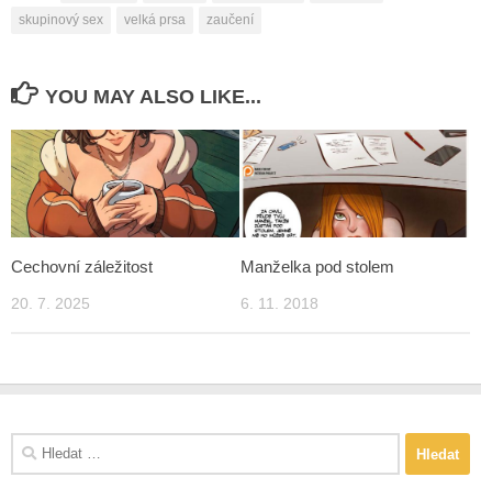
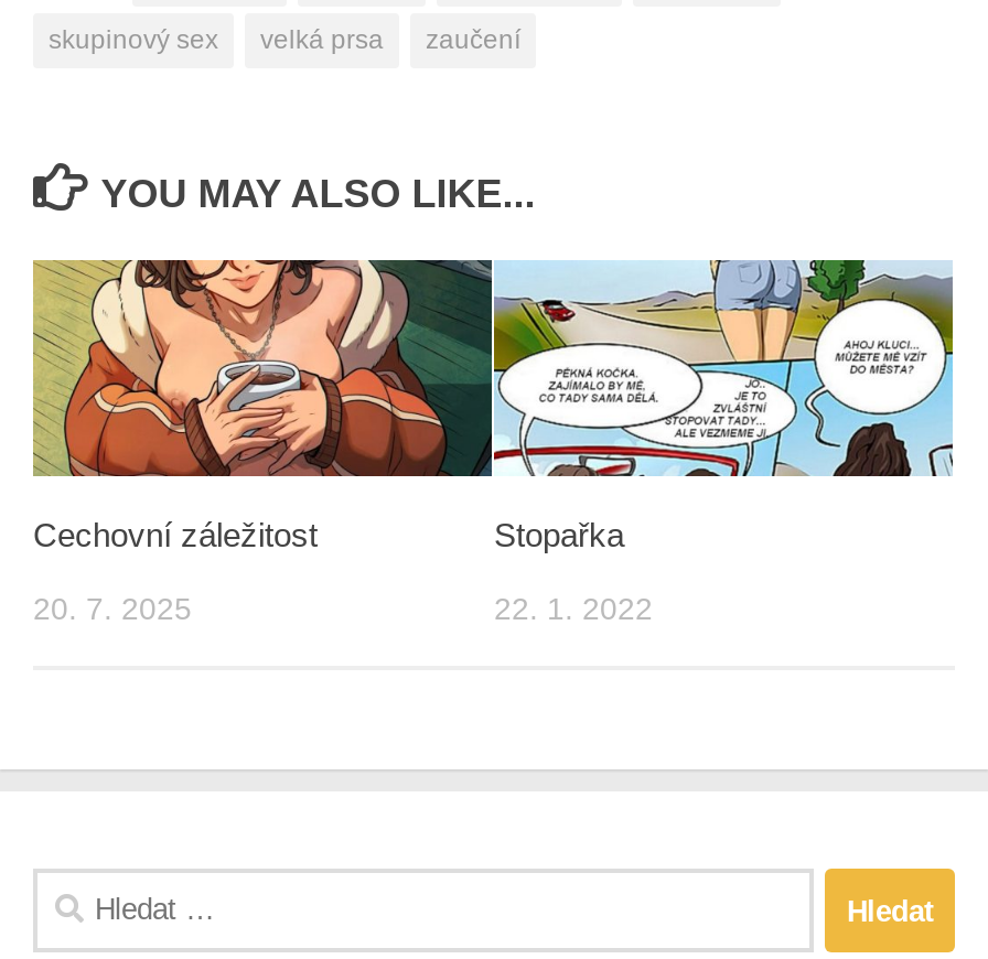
- [image]
- Manželka pod stolem
+ [image]
+ Stopařka

- 6. 11. 2018
+ 22. 1. 2022
